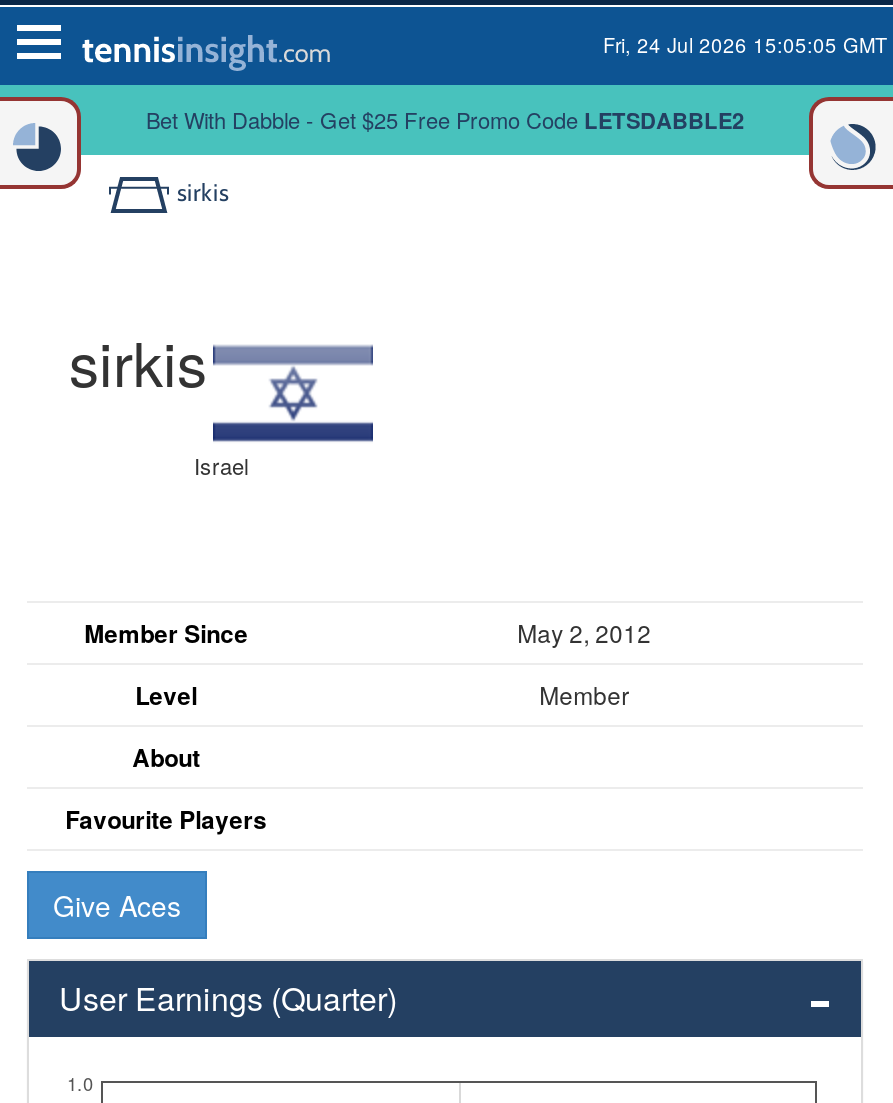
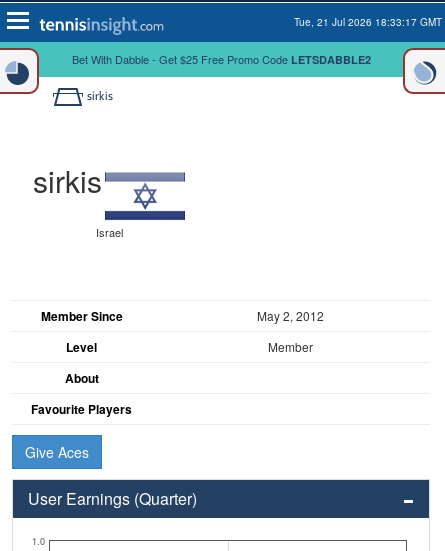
- Fri, 24 Jul 2026 15:05:05 GMT
+ Tue, 21 Jul 2026 18:33:17 GMT
